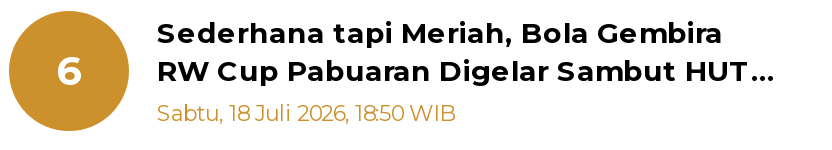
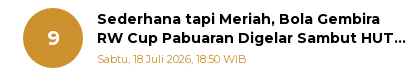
- 6
+ 9
